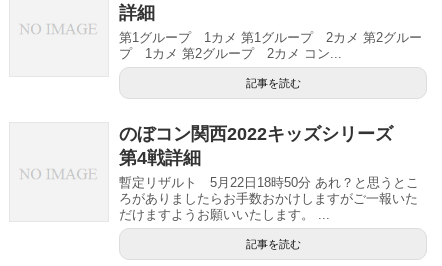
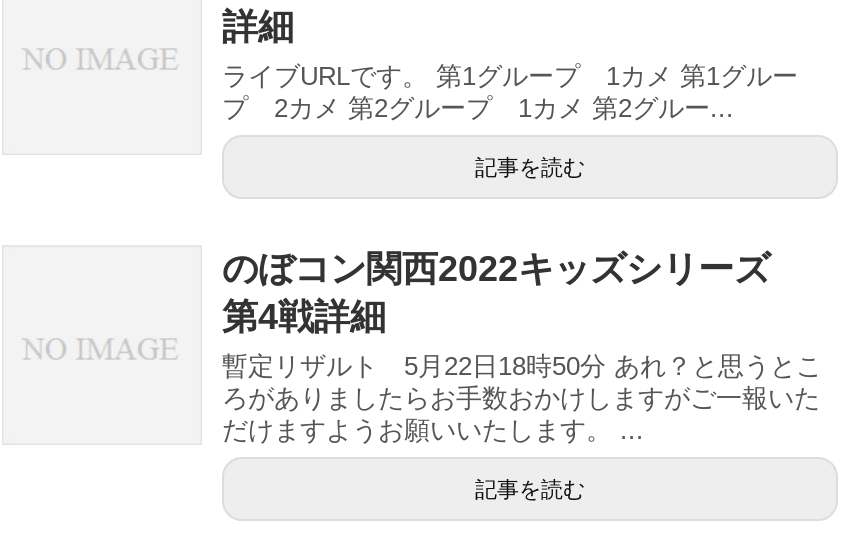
- 第1グループ 1カメ 第1グループ 2カメ 第2グルー
- プ 1カメ 第2グループ 2カメ コン...
+ ライブURLです。 第1グループ 1カメ 第1グルー
+ プ 2カメ 第2グループ 1カメ 第2グルー...
